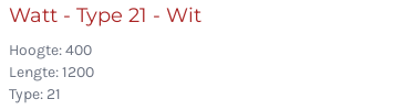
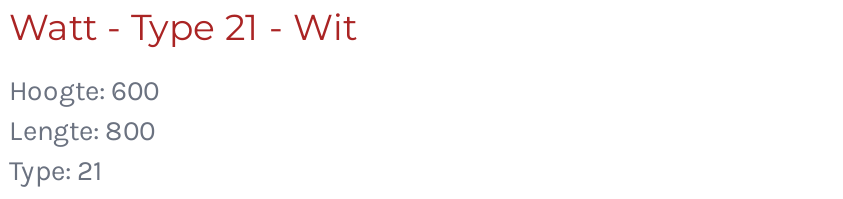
- Hoogte: 400
+ Hoogte: 600

- Lengte: 1200
+ Lengte: 800
